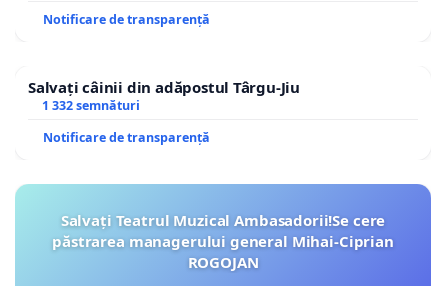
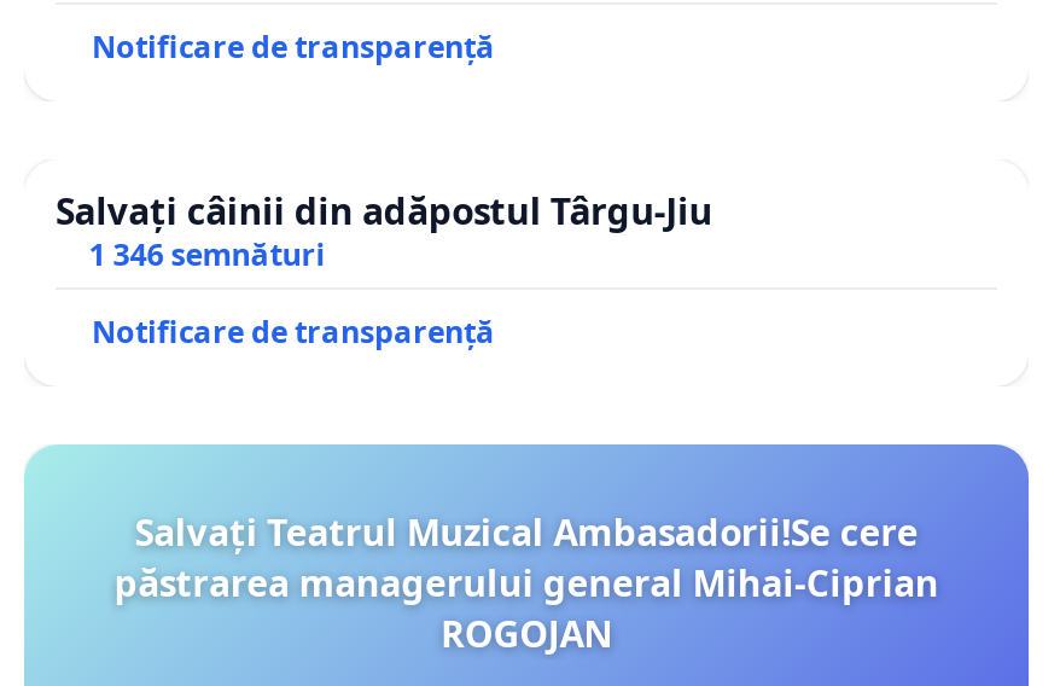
- 1 332 semnături
+ 1 346 semnături
